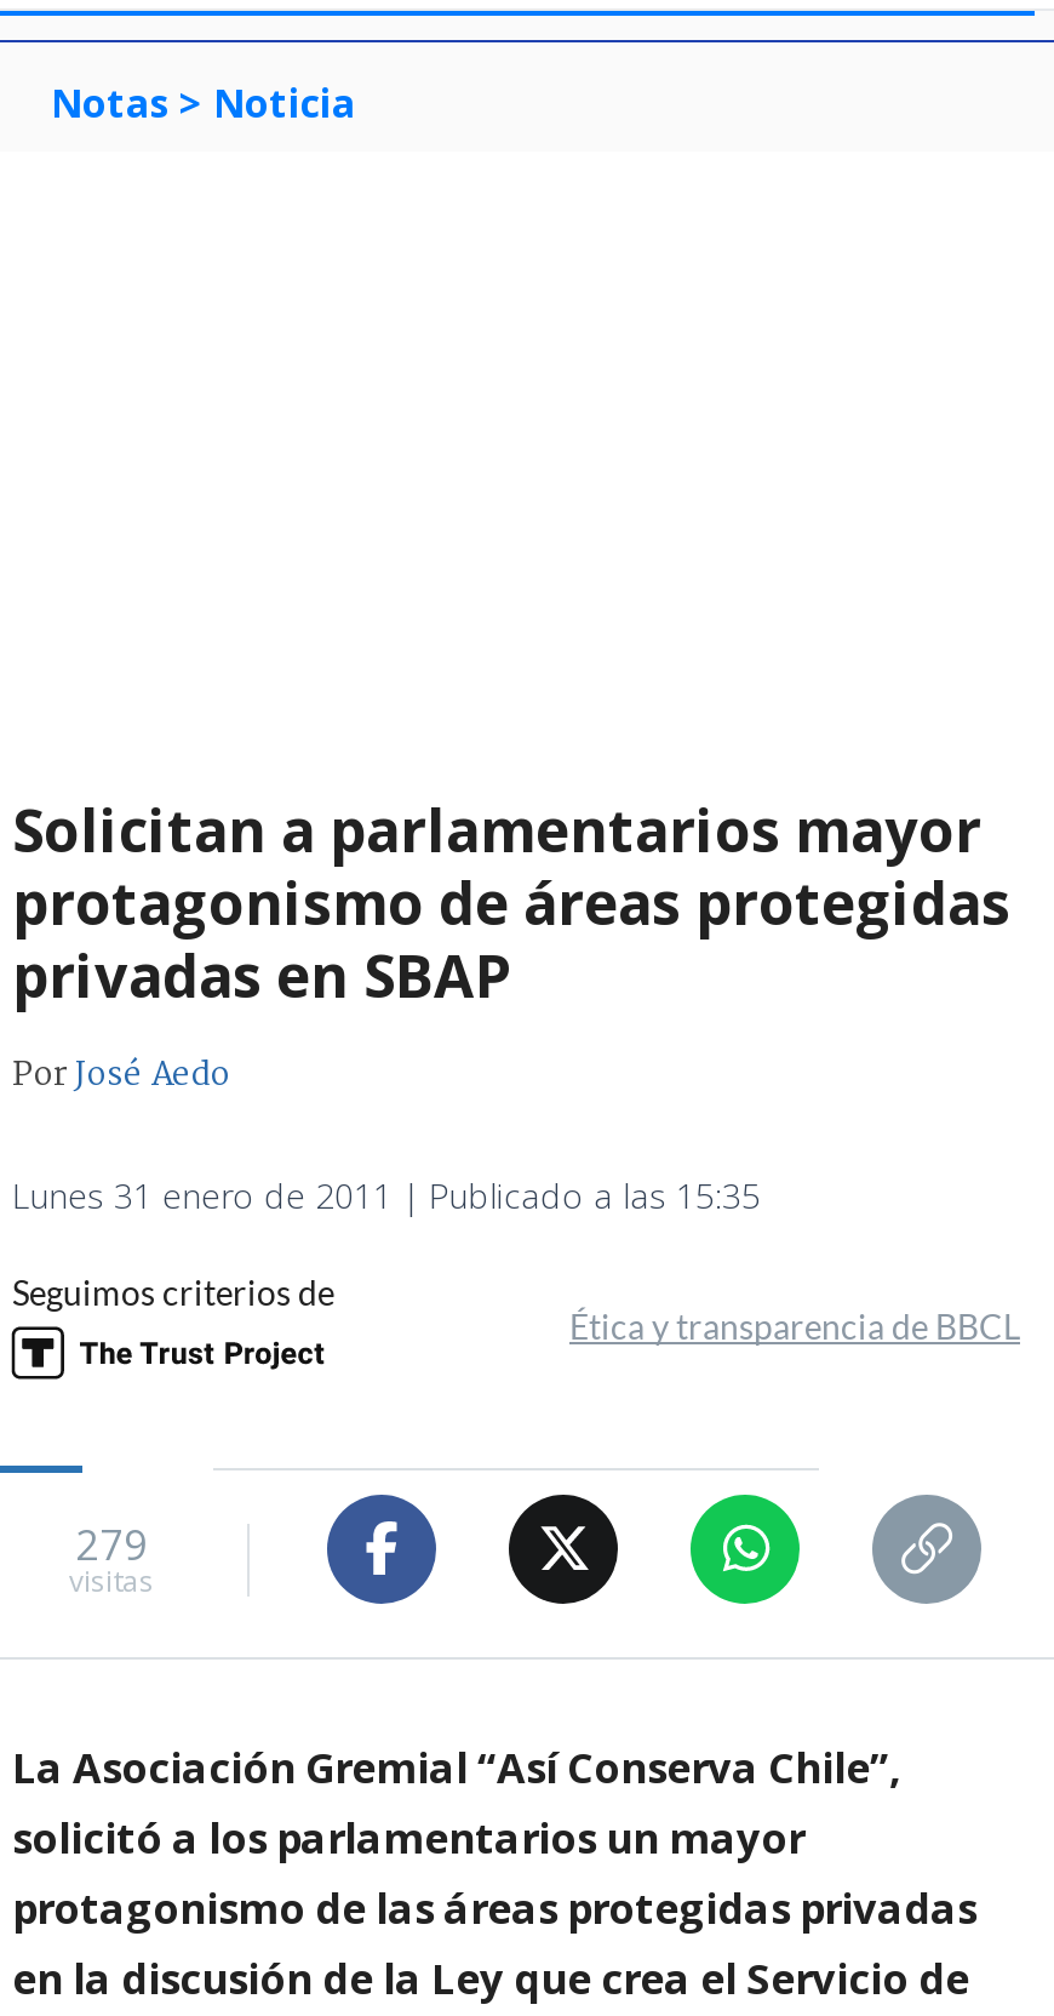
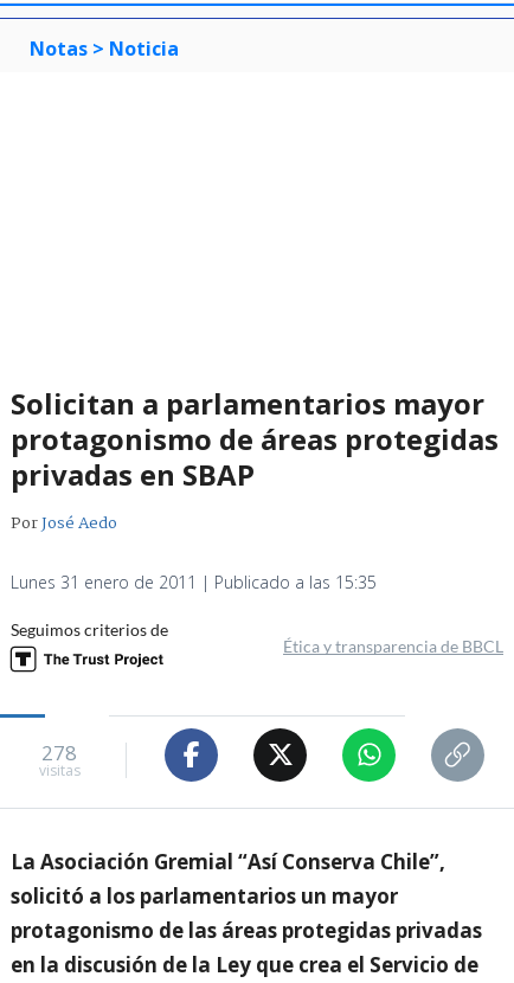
- 279
+ 278
